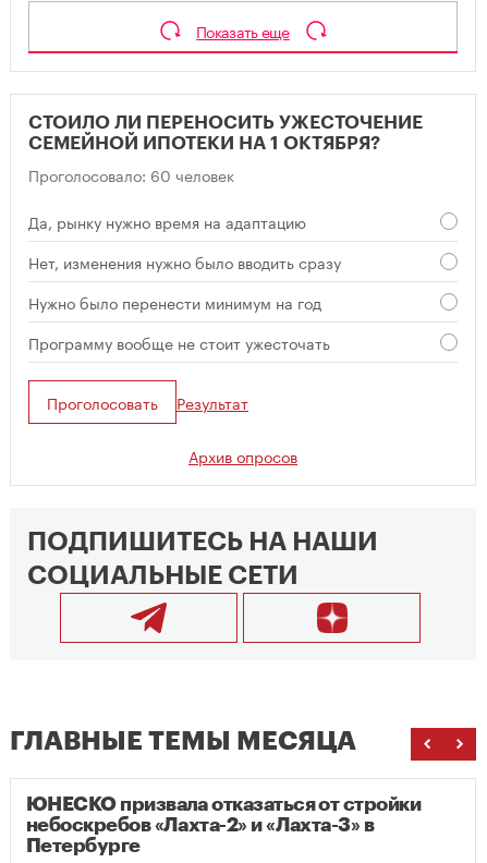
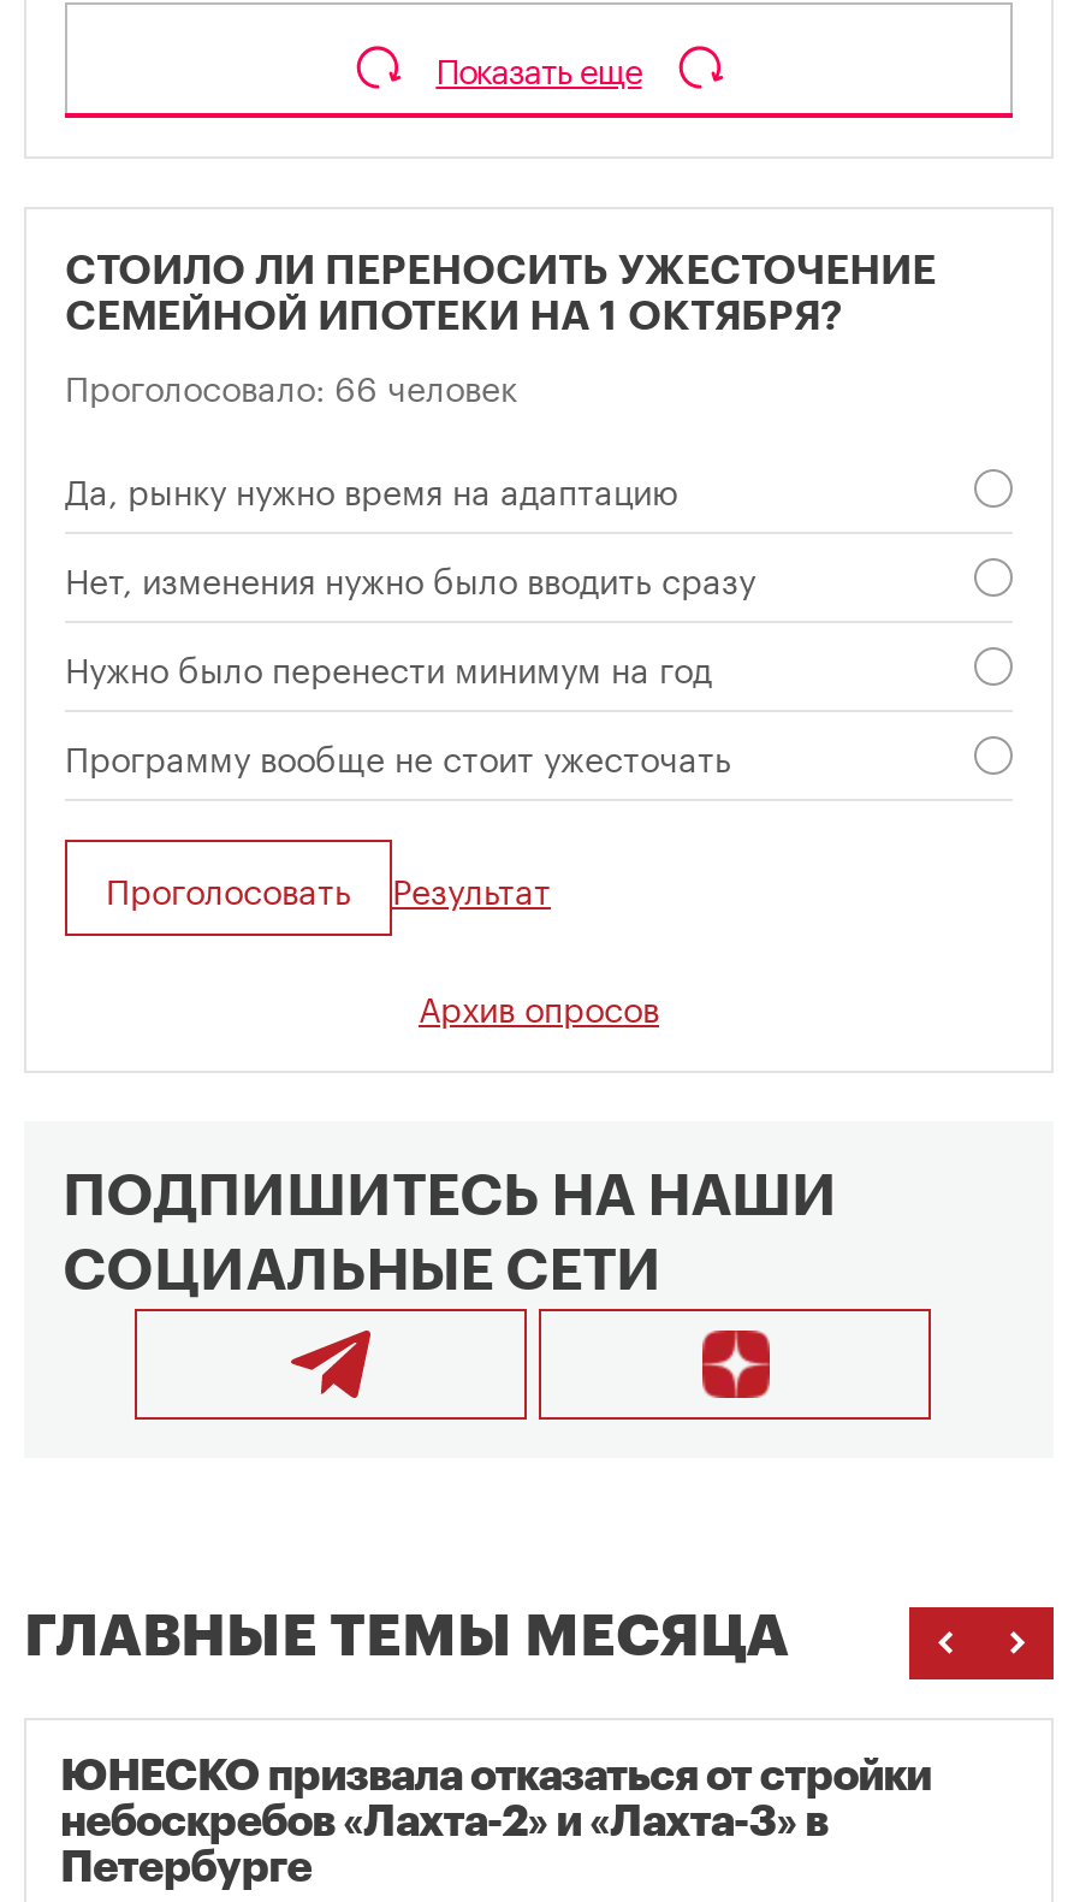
- Проголосовало: 60 человек
+ Проголосовало: 66 человек
